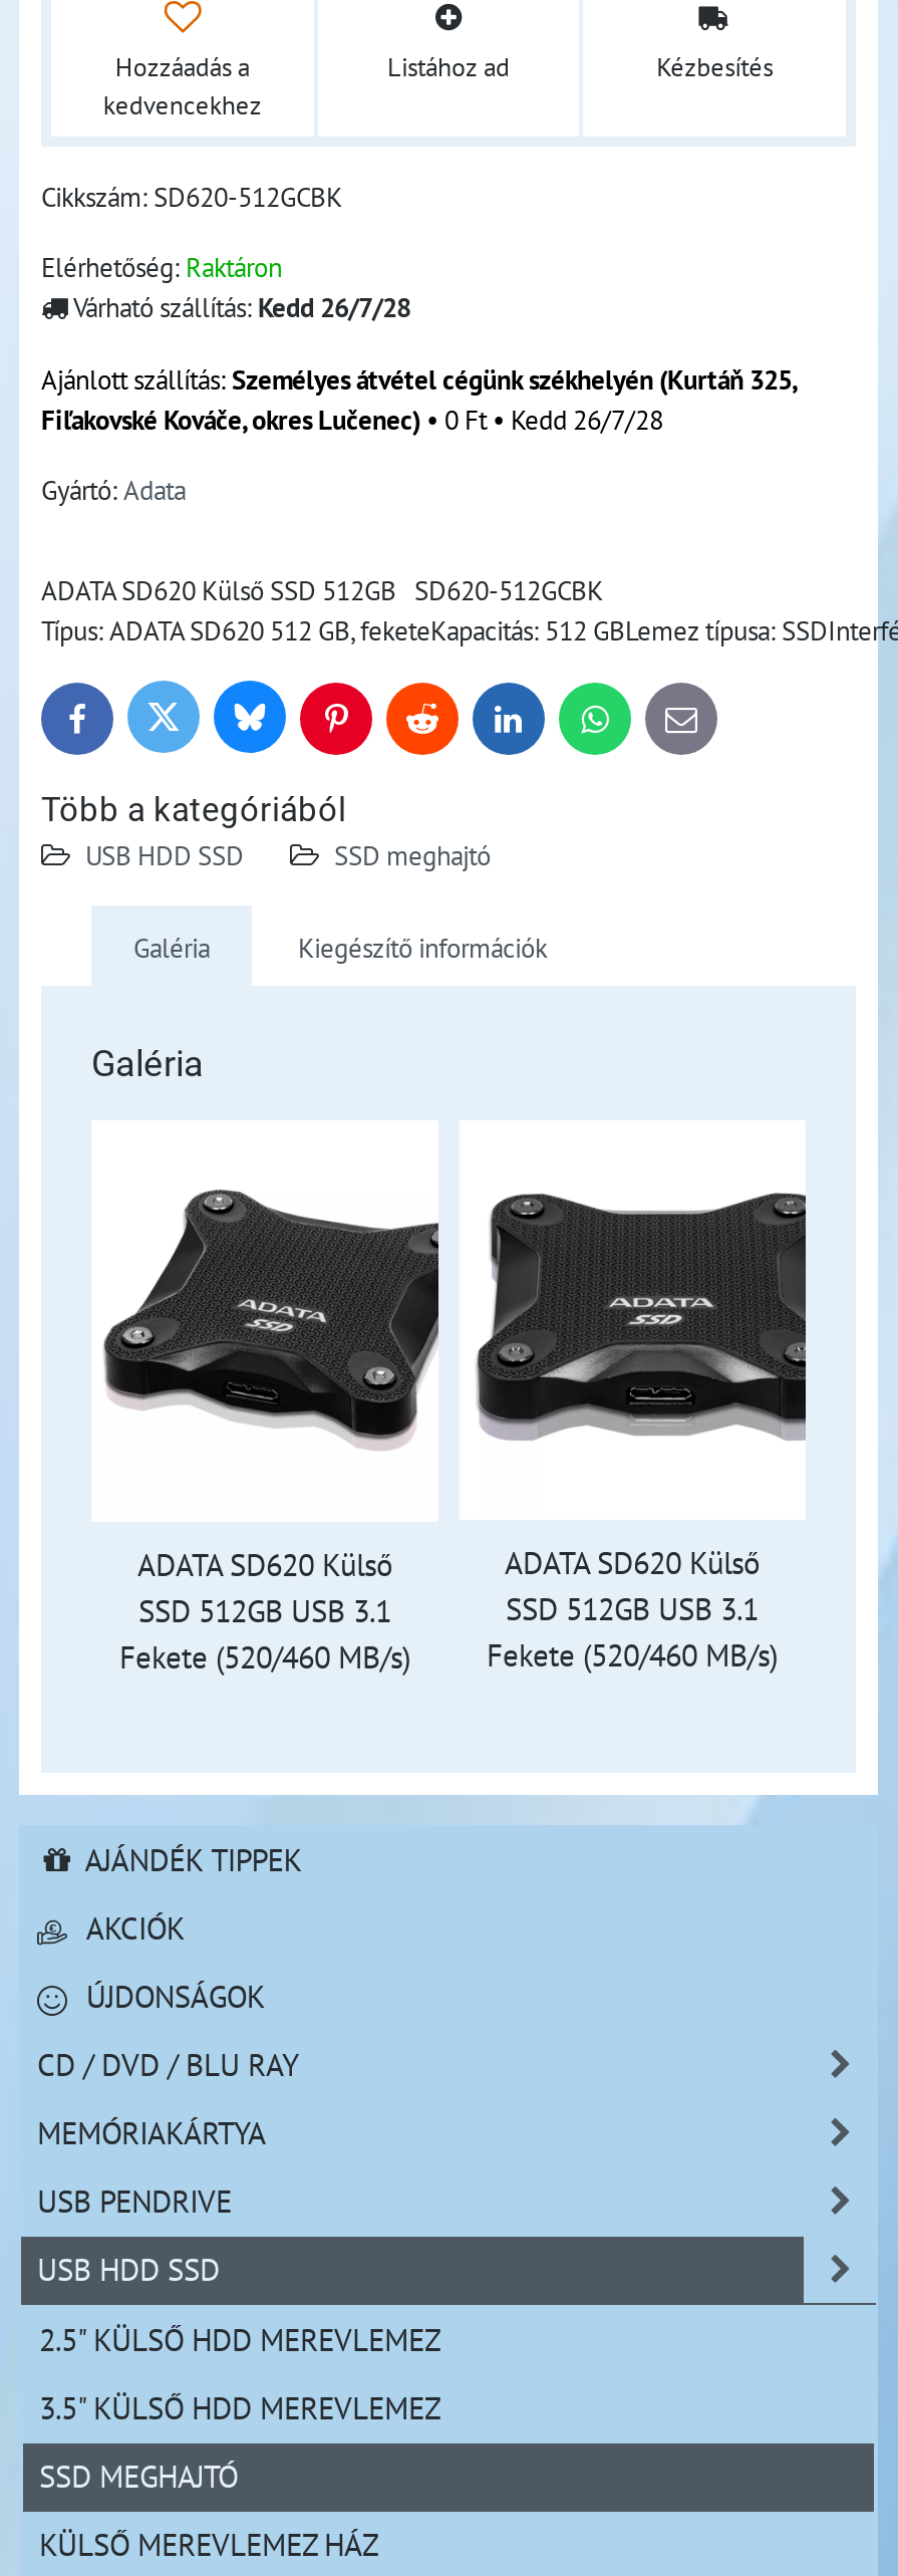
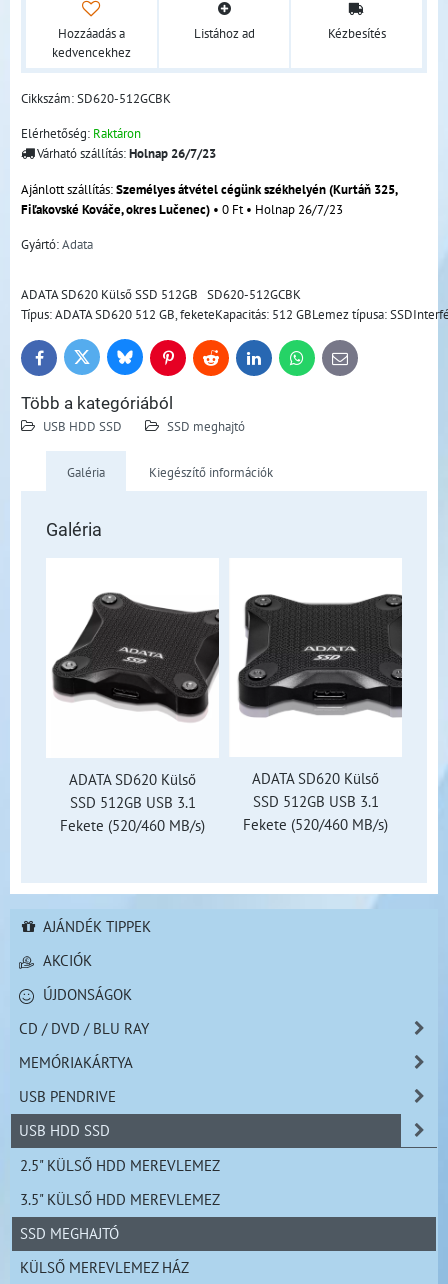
- Várható szállítás: Kedd 26/7/28
+ Várható szállítás: Holnap 26/7/23

- Fiľakovské Kováče, okres Lučenec) • 0 Ft • Kedd 26/7/28
+ Fiľakovské Kováče, okres Lučenec) • 0 Ft • Holnap 26/7/23
